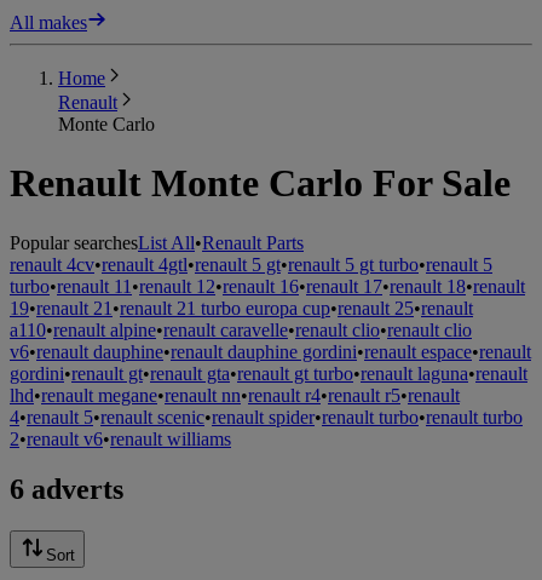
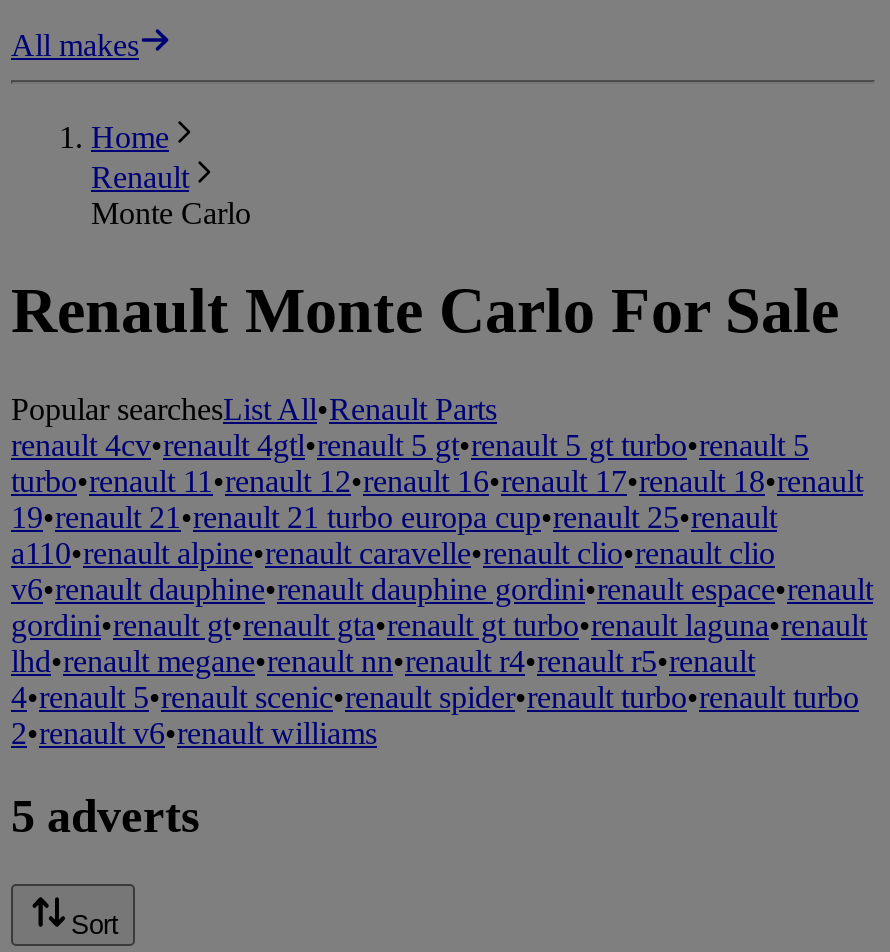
- 6 adverts
+ 5 adverts
